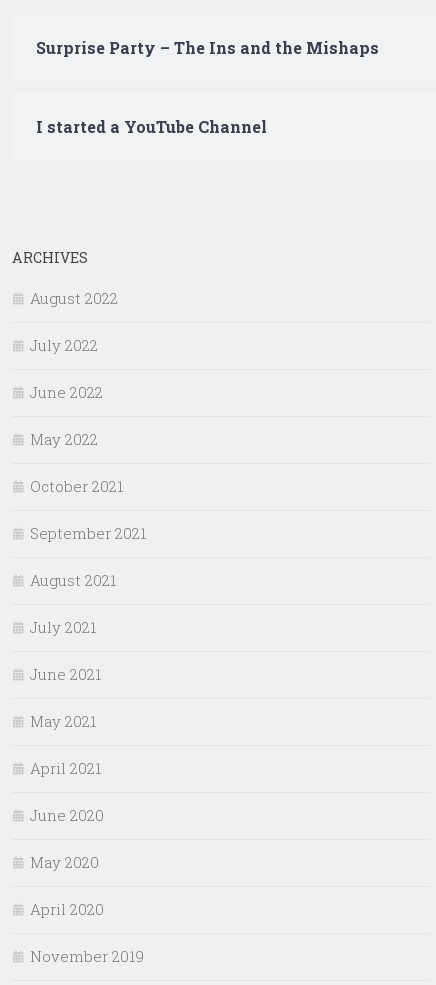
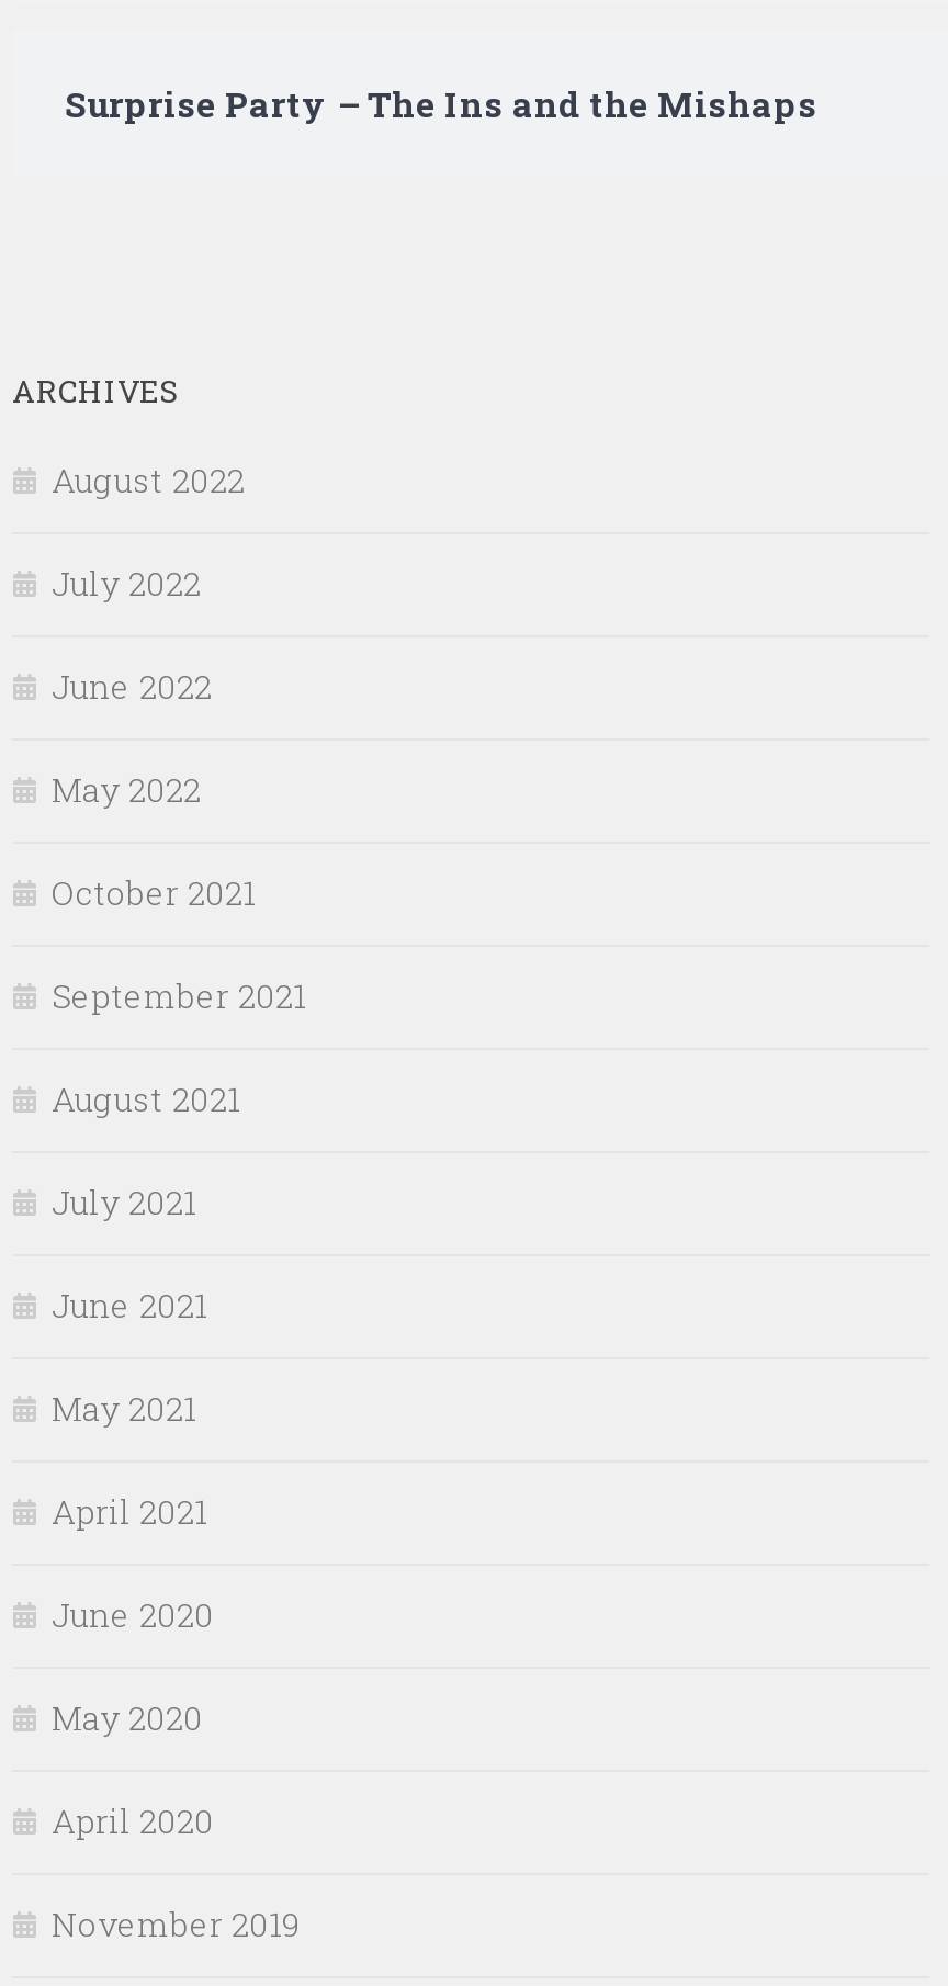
- I started a YouTube Channel
